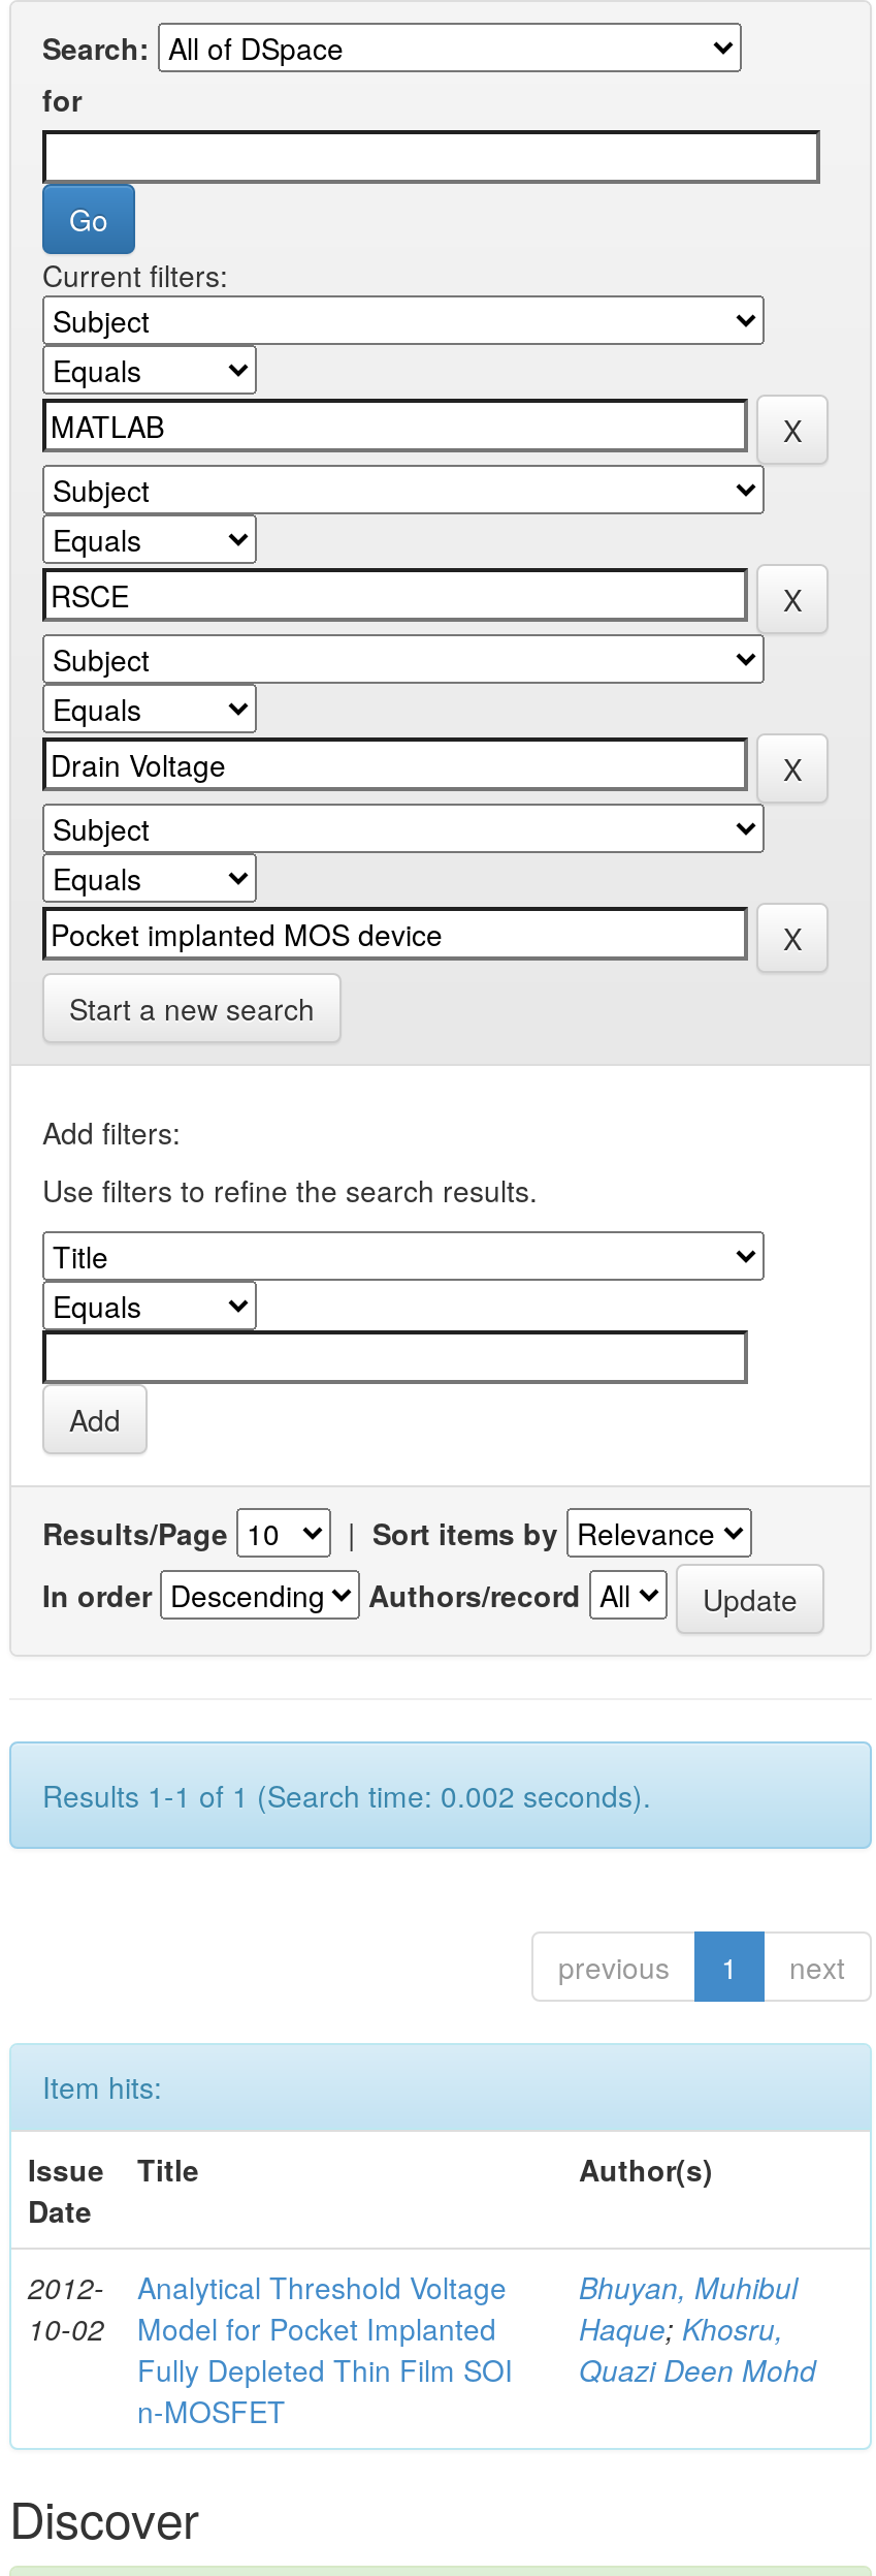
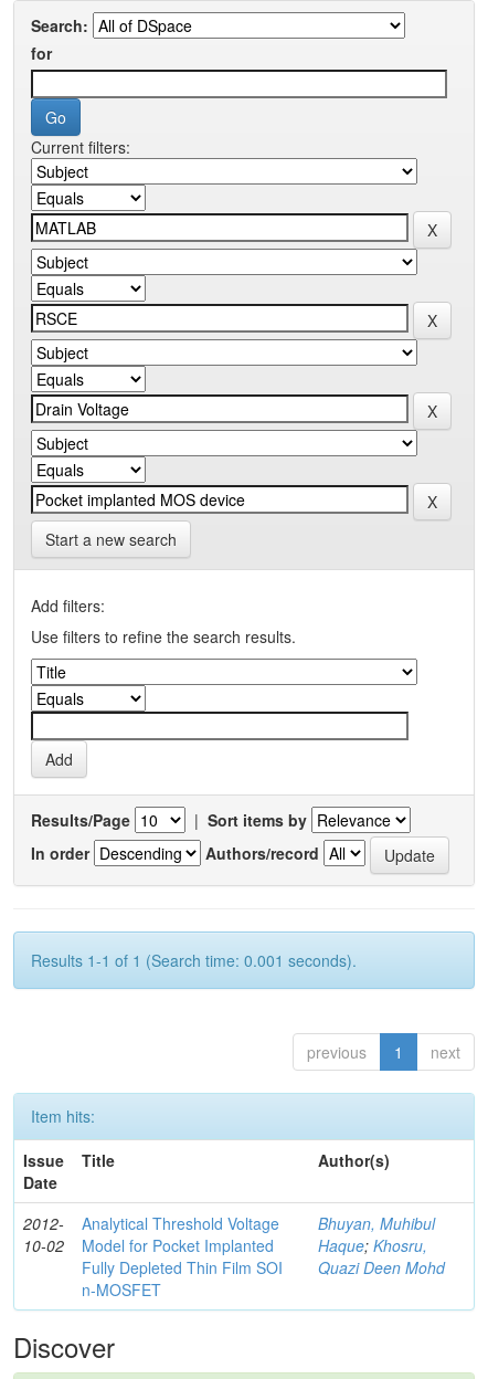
- Results 1-1 of 1 (Search time: 0.002 seconds).
+ Results 1-1 of 1 (Search time: 0.001 seconds).
